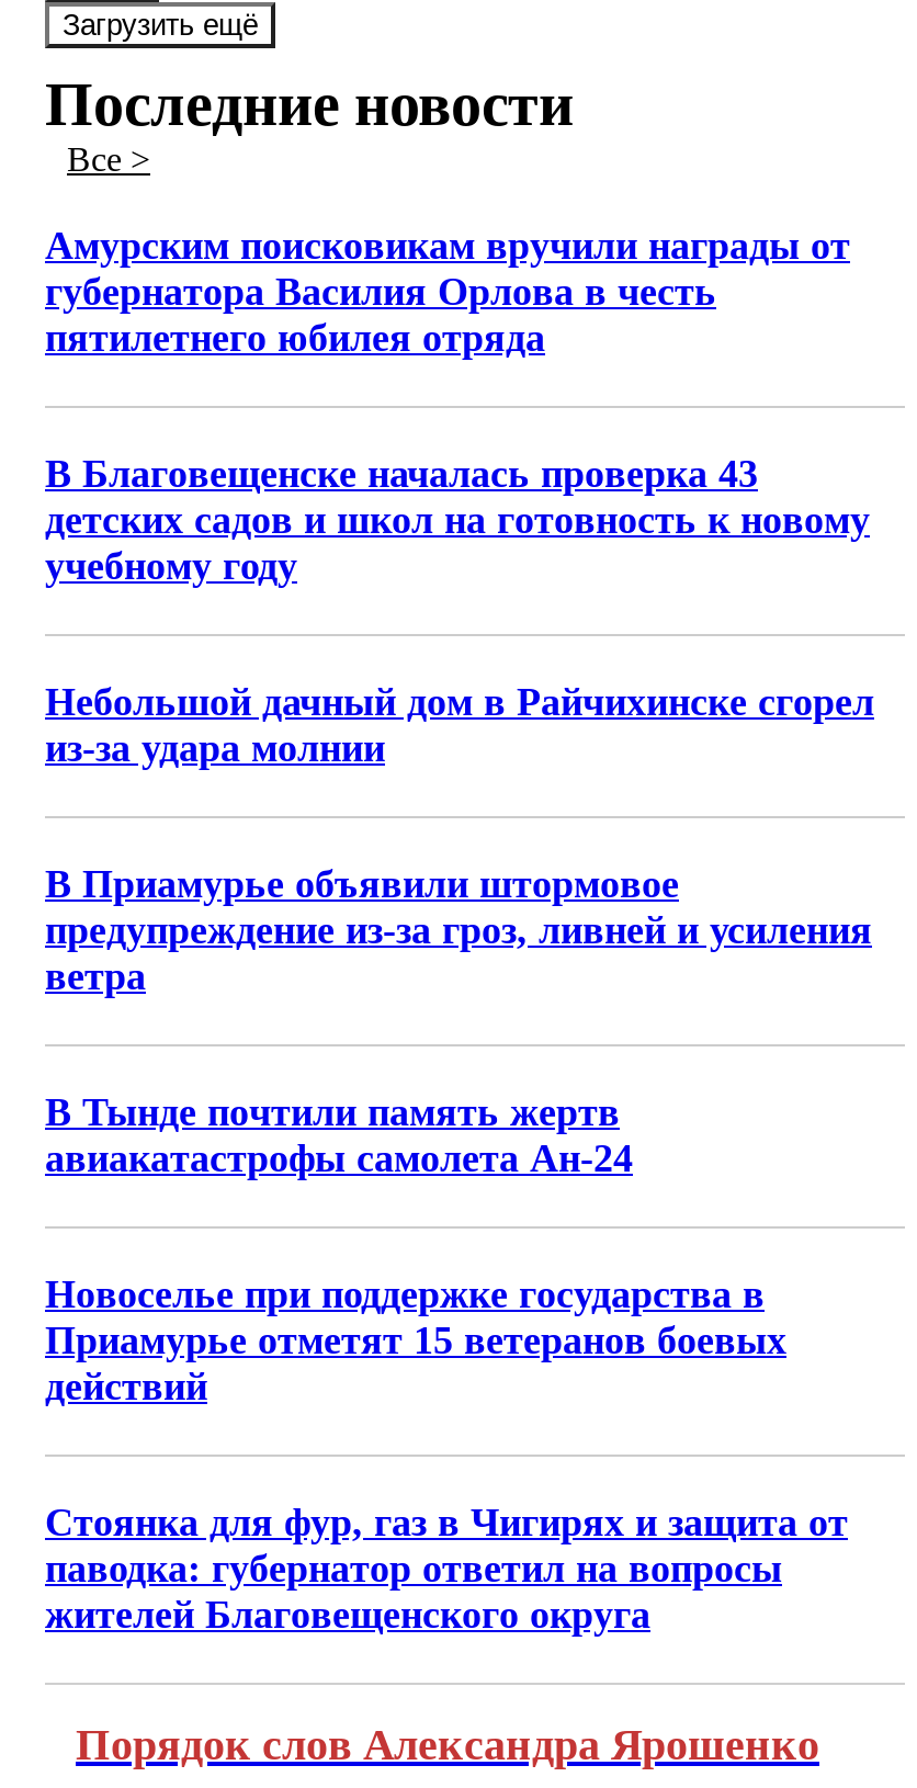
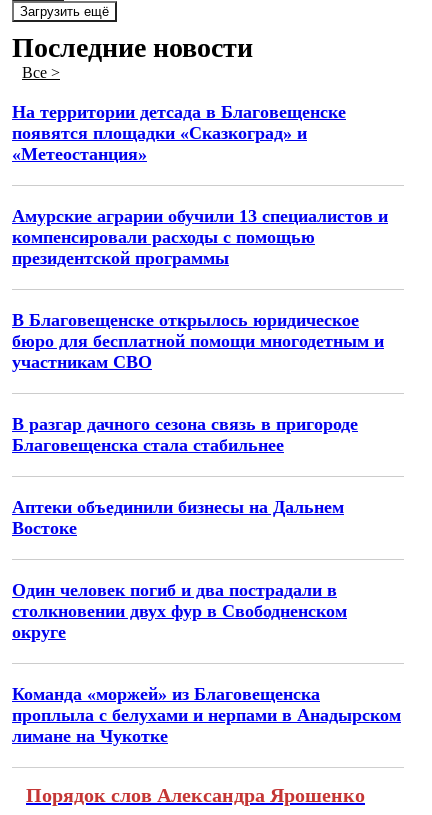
- Амурским поисковикам вручили награды от
- губернатора Василия Орлова в честь
- пятилетнего юбилея отряда
+ На территории детсада в Благовещенске
+ появятся площадки «Сказкоград» и
+ «Метеостанция»

- В Благовещенске началась проверка 43
- детских садов и школ на готовность к новому
- учебному году
+ Амурские аграрии обучили 13 специалистов и
+ компенсировали расходы с помощью
+ президентской программы

- Небольшой дачный дом в Райчихинске сгорел
- из-за удара молнии
+ В Благовещенске открылось юридическое
+ бюро для бесплатной помощи многодетным и
+ участникам СВО

- В Приамурье объявили штормовое
- предупреждение из-за гроз, ливней и усиления
- ветра
+ В разгар дачного сезона связь в пригороде
+ Благовещенска стала стабильнее

- В Тынде почтили память жертв
- авиакатастрофы самолета Ан-24
+ Аптеки объединили бизнесы на Дальнем
+ Востоке

- Новоселье при поддержке государства в
- Приамурье отметят 15 ветеранов боевых
- действий
+ Один человек погиб и два пострадали в
+ столкновении двух фур в Свободненском
+ округе

- Стоянка для фур, газ в Чигирях и защита от
- паводка: губернатор ответил на вопросы
- жителей Благовещенского округа
+ Команда «моржей» из Благовещенска
+ проплыла с белухами и нерпами в Анадырском
+ лимане на Чукотке
